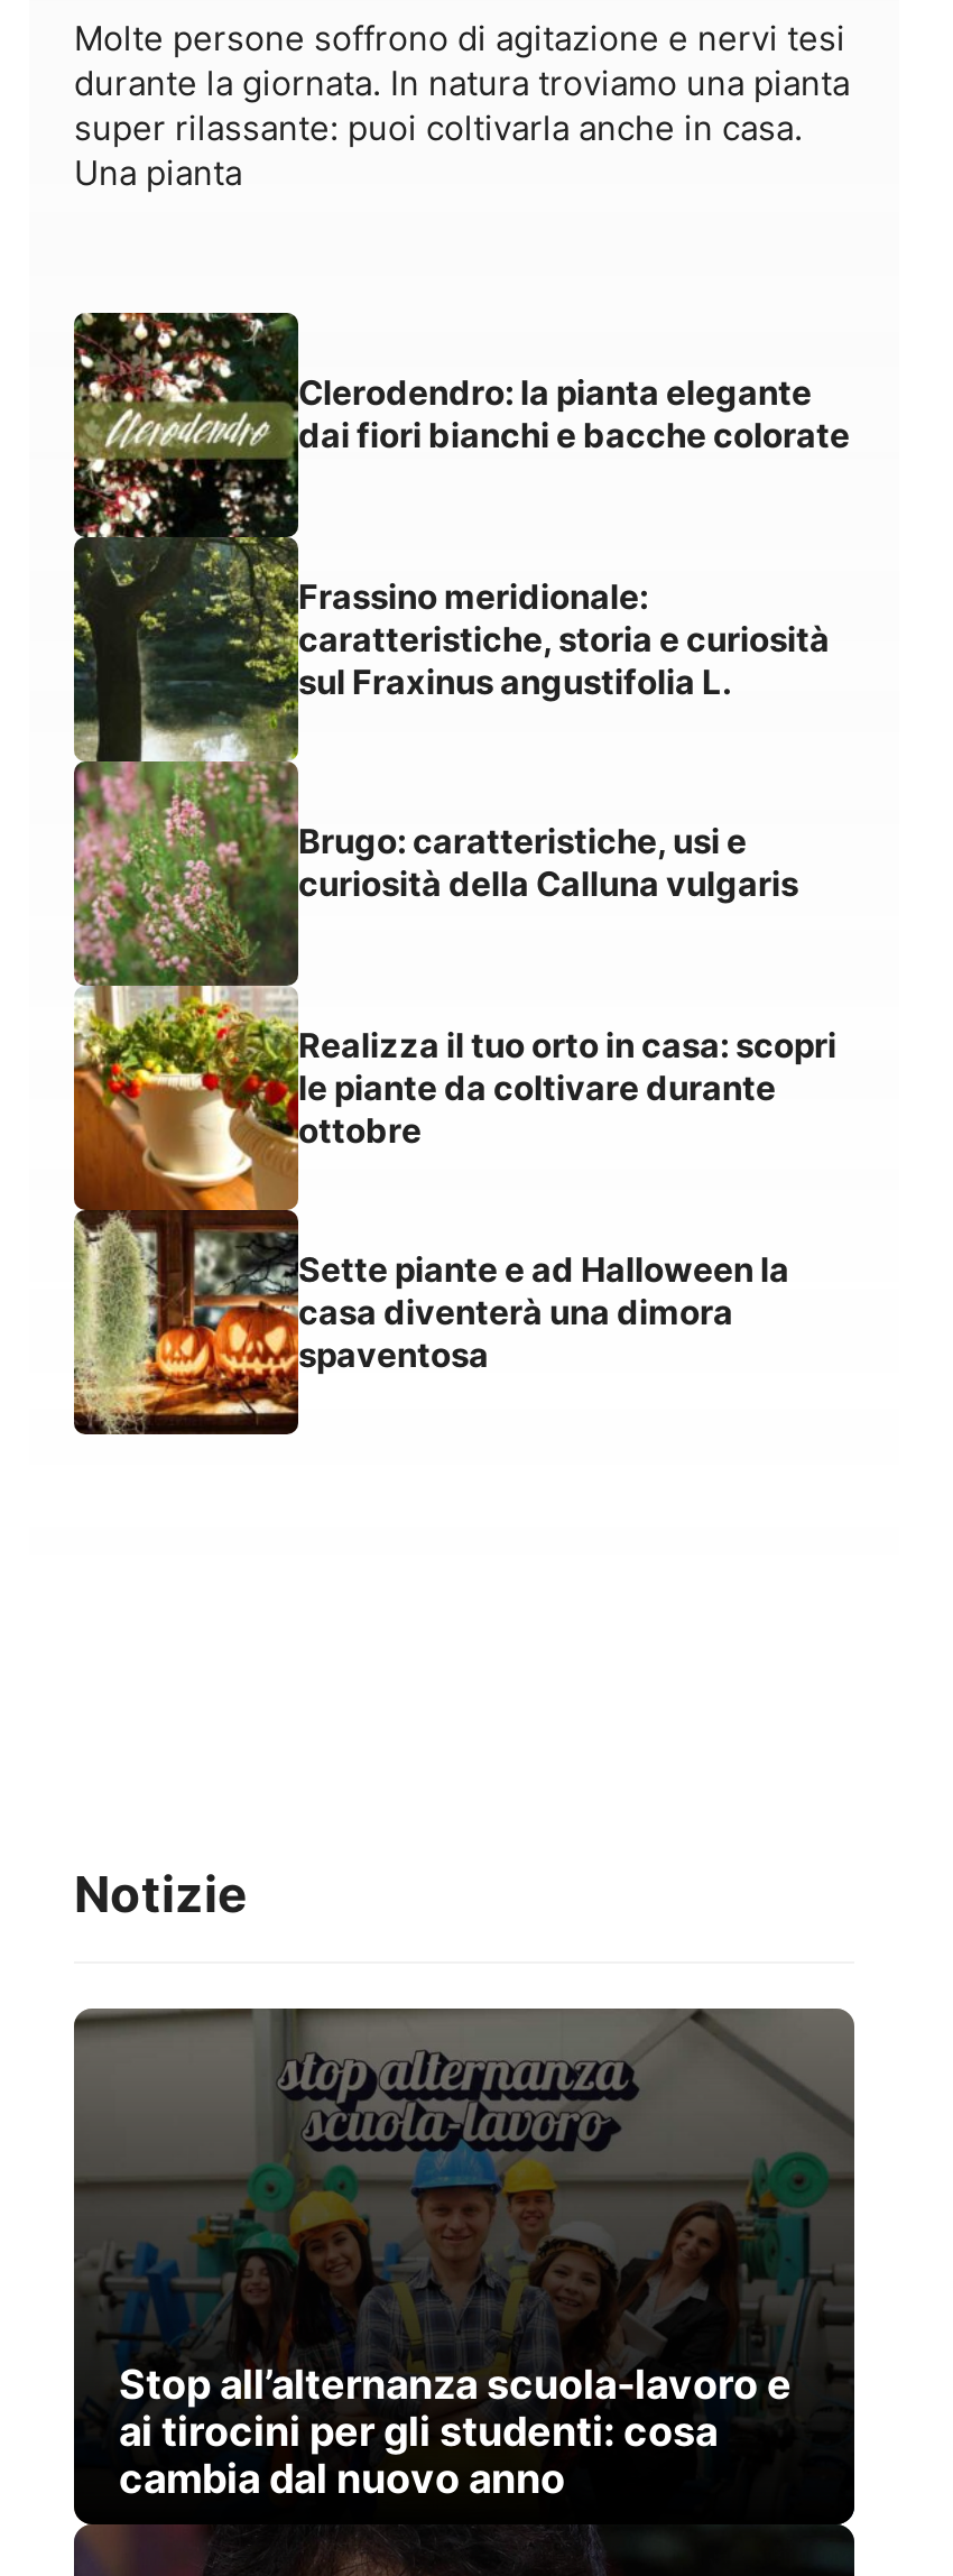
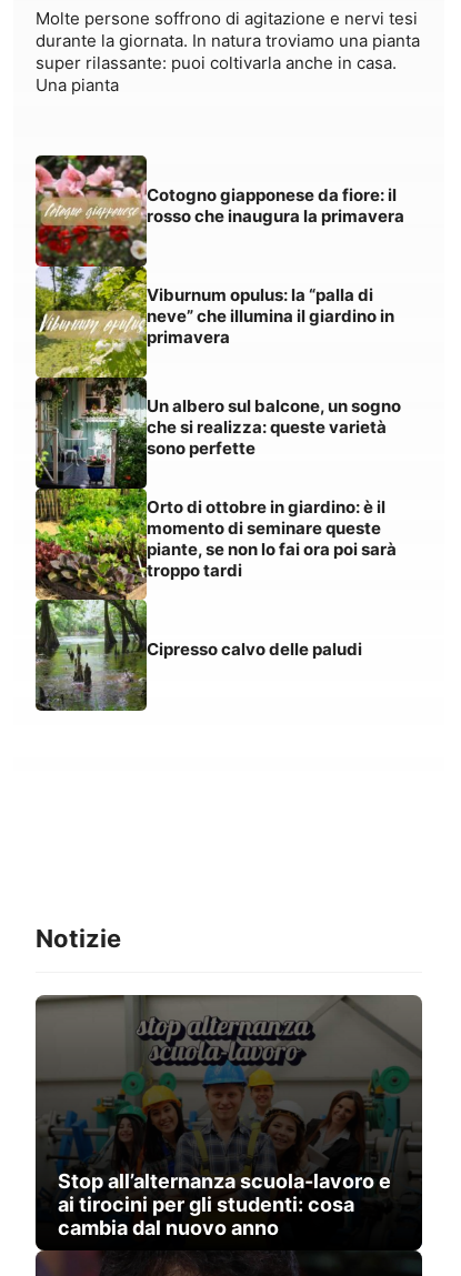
- [image]
- Clerodendro: la pianta elegante
- dai fiori bianchi e bacche colorate
+ [image]
+ Cotogno giapponese da fiore: il
+ rosso che inaugura la primavera

- Frassino meridionale:
- caratteristiche, storia e curiosità
- sul Fraxinus angustifolia L.
+ Viburnum opulus: la “palla di
+ neve” che illumina il giardino in
+ primavera

- Brugo: caratteristiche, usi e
- curiosità della Calluna vulgaris
+ Un albero sul balcone, un sogno
+ che si realizza: queste varietà
+ sono perfette

- Realizza il tuo orto in casa: scopri
- le piante da coltivare durante
- ottobre
+ Orto di ottobre in giardino: è il
+ momento di seminare queste
+ piante, se non lo fai ora poi sarà
+ troppo tardi

- Sette piante e ad Halloween la
- casa diventerà una dimora
- spaventosa
+ Cipresso calvo delle paludi
